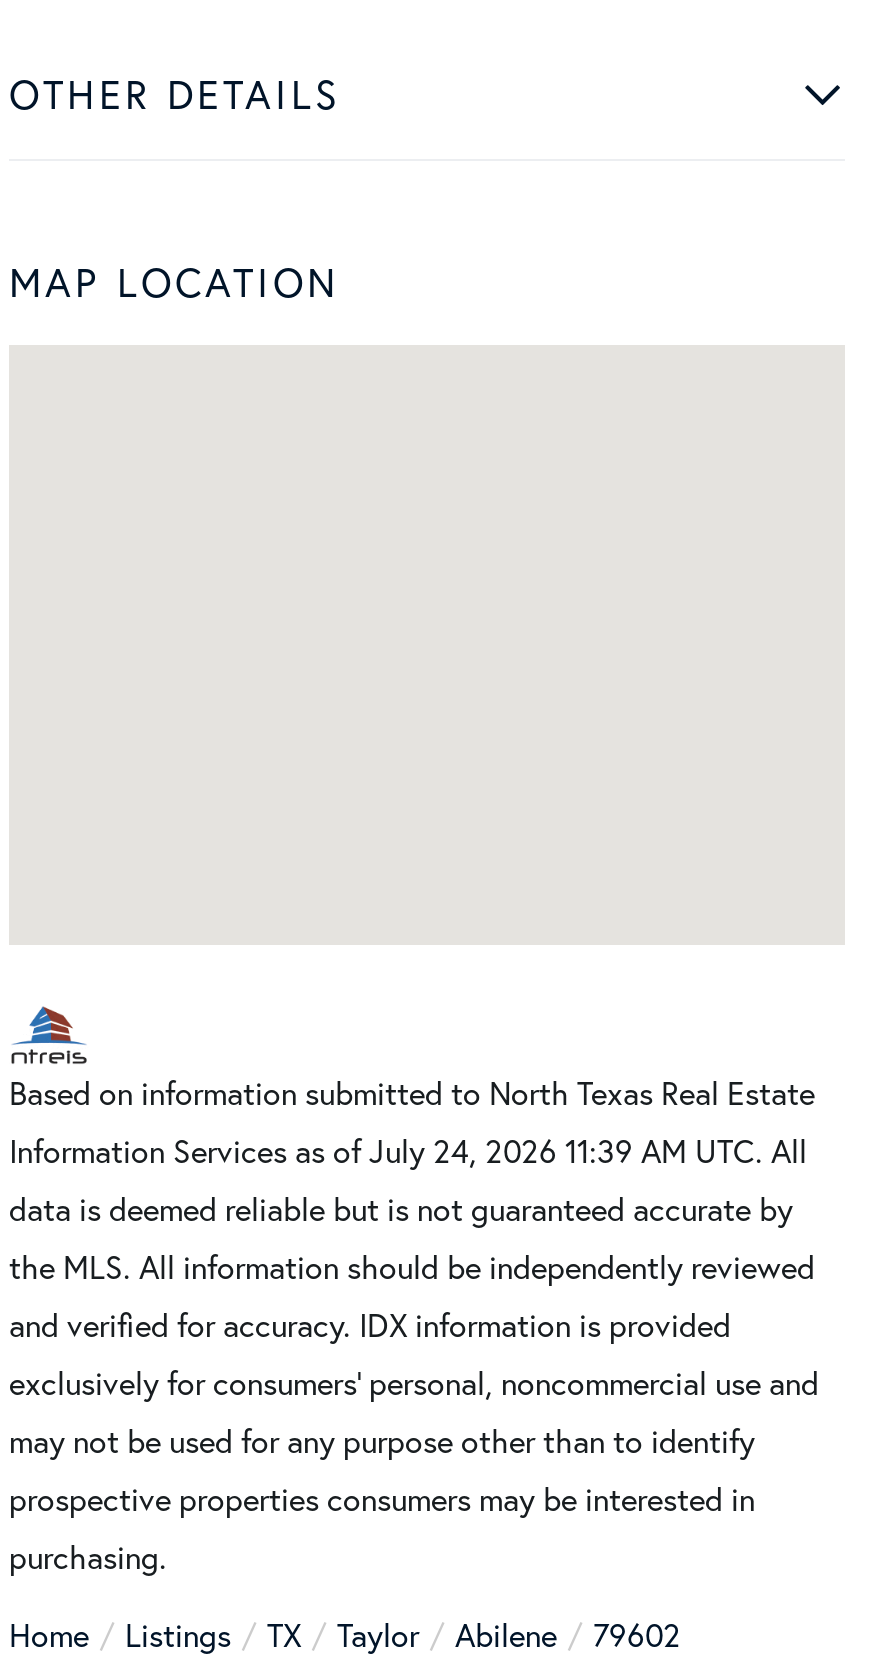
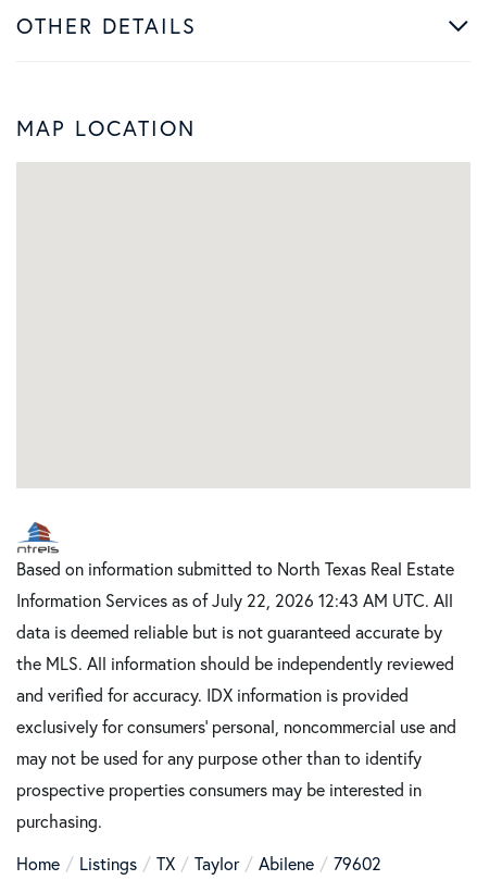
- Information Services as of July 24, 2026 11:39 AM UTC. All
+ Information Services as of July 22, 2026 12:43 AM UTC. All
